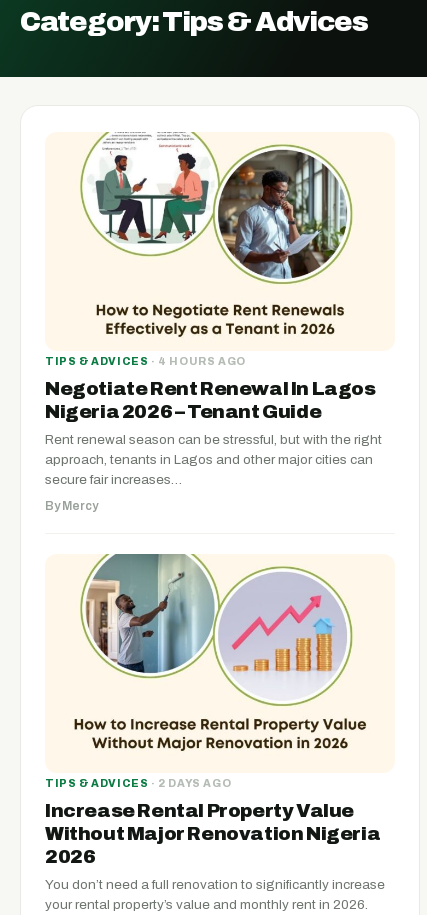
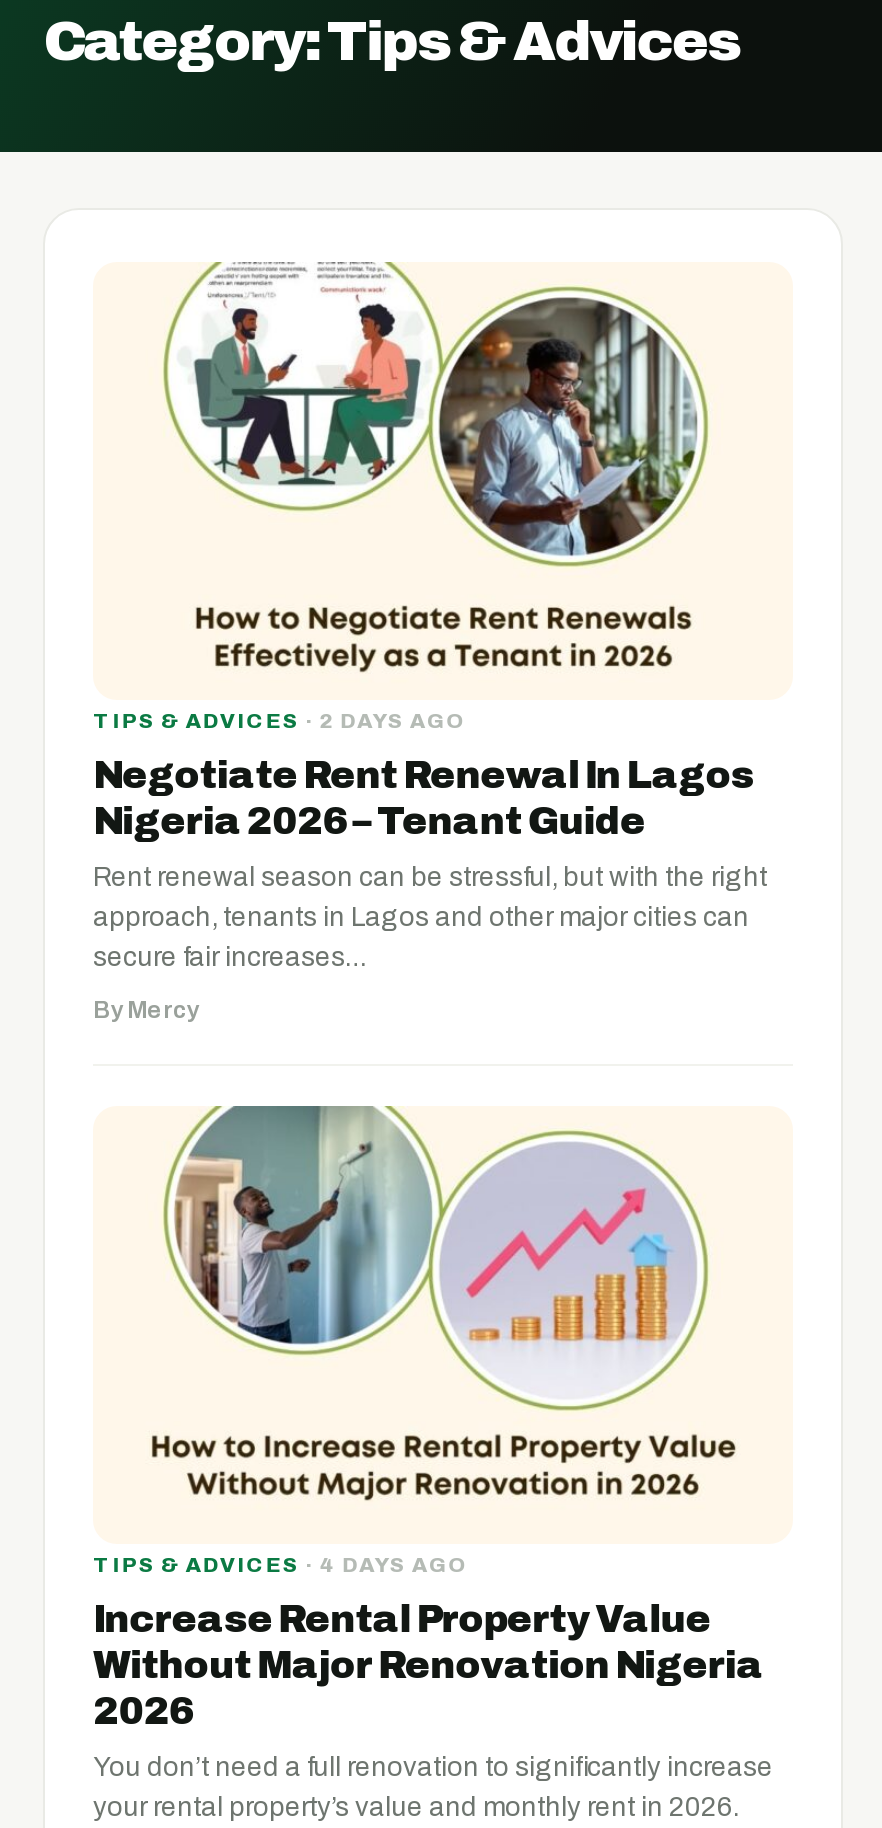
- TIPS & ADVICES · 4 HOURS AGO

+ TIPS & ADVICES · 4 DAYS AGO

moved up: TIPS & ADVICES · 2 DAYS AGO
